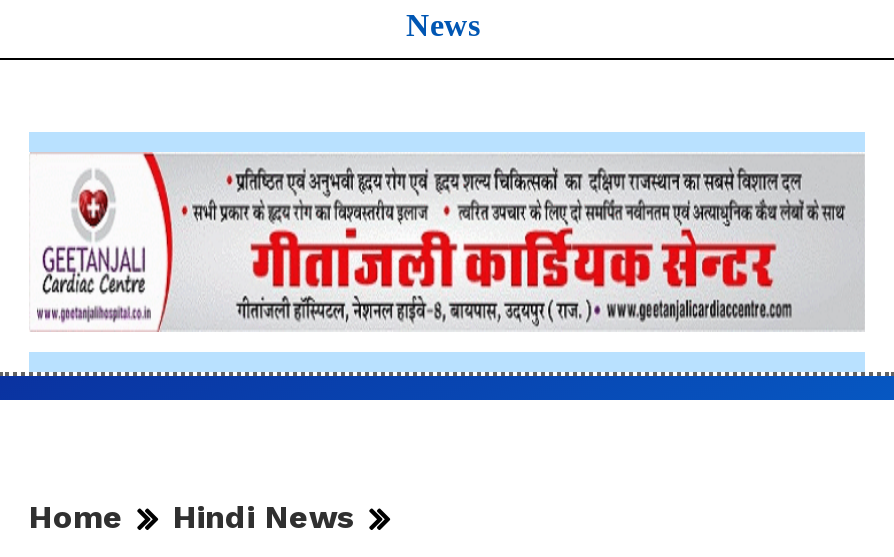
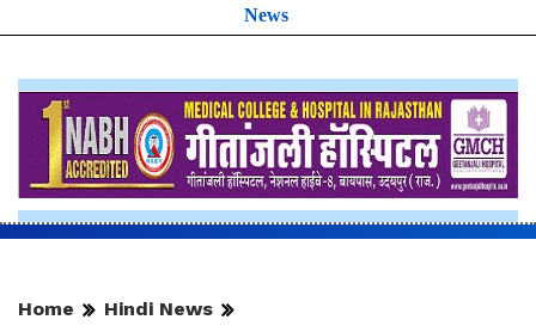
- [image]
+ [image]
